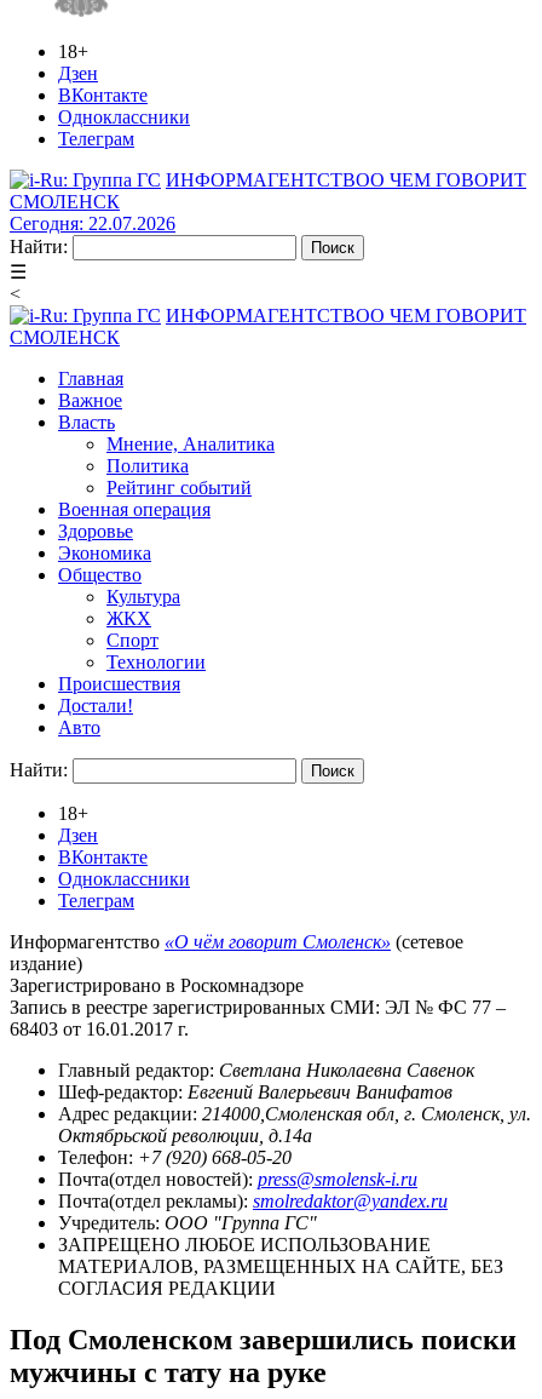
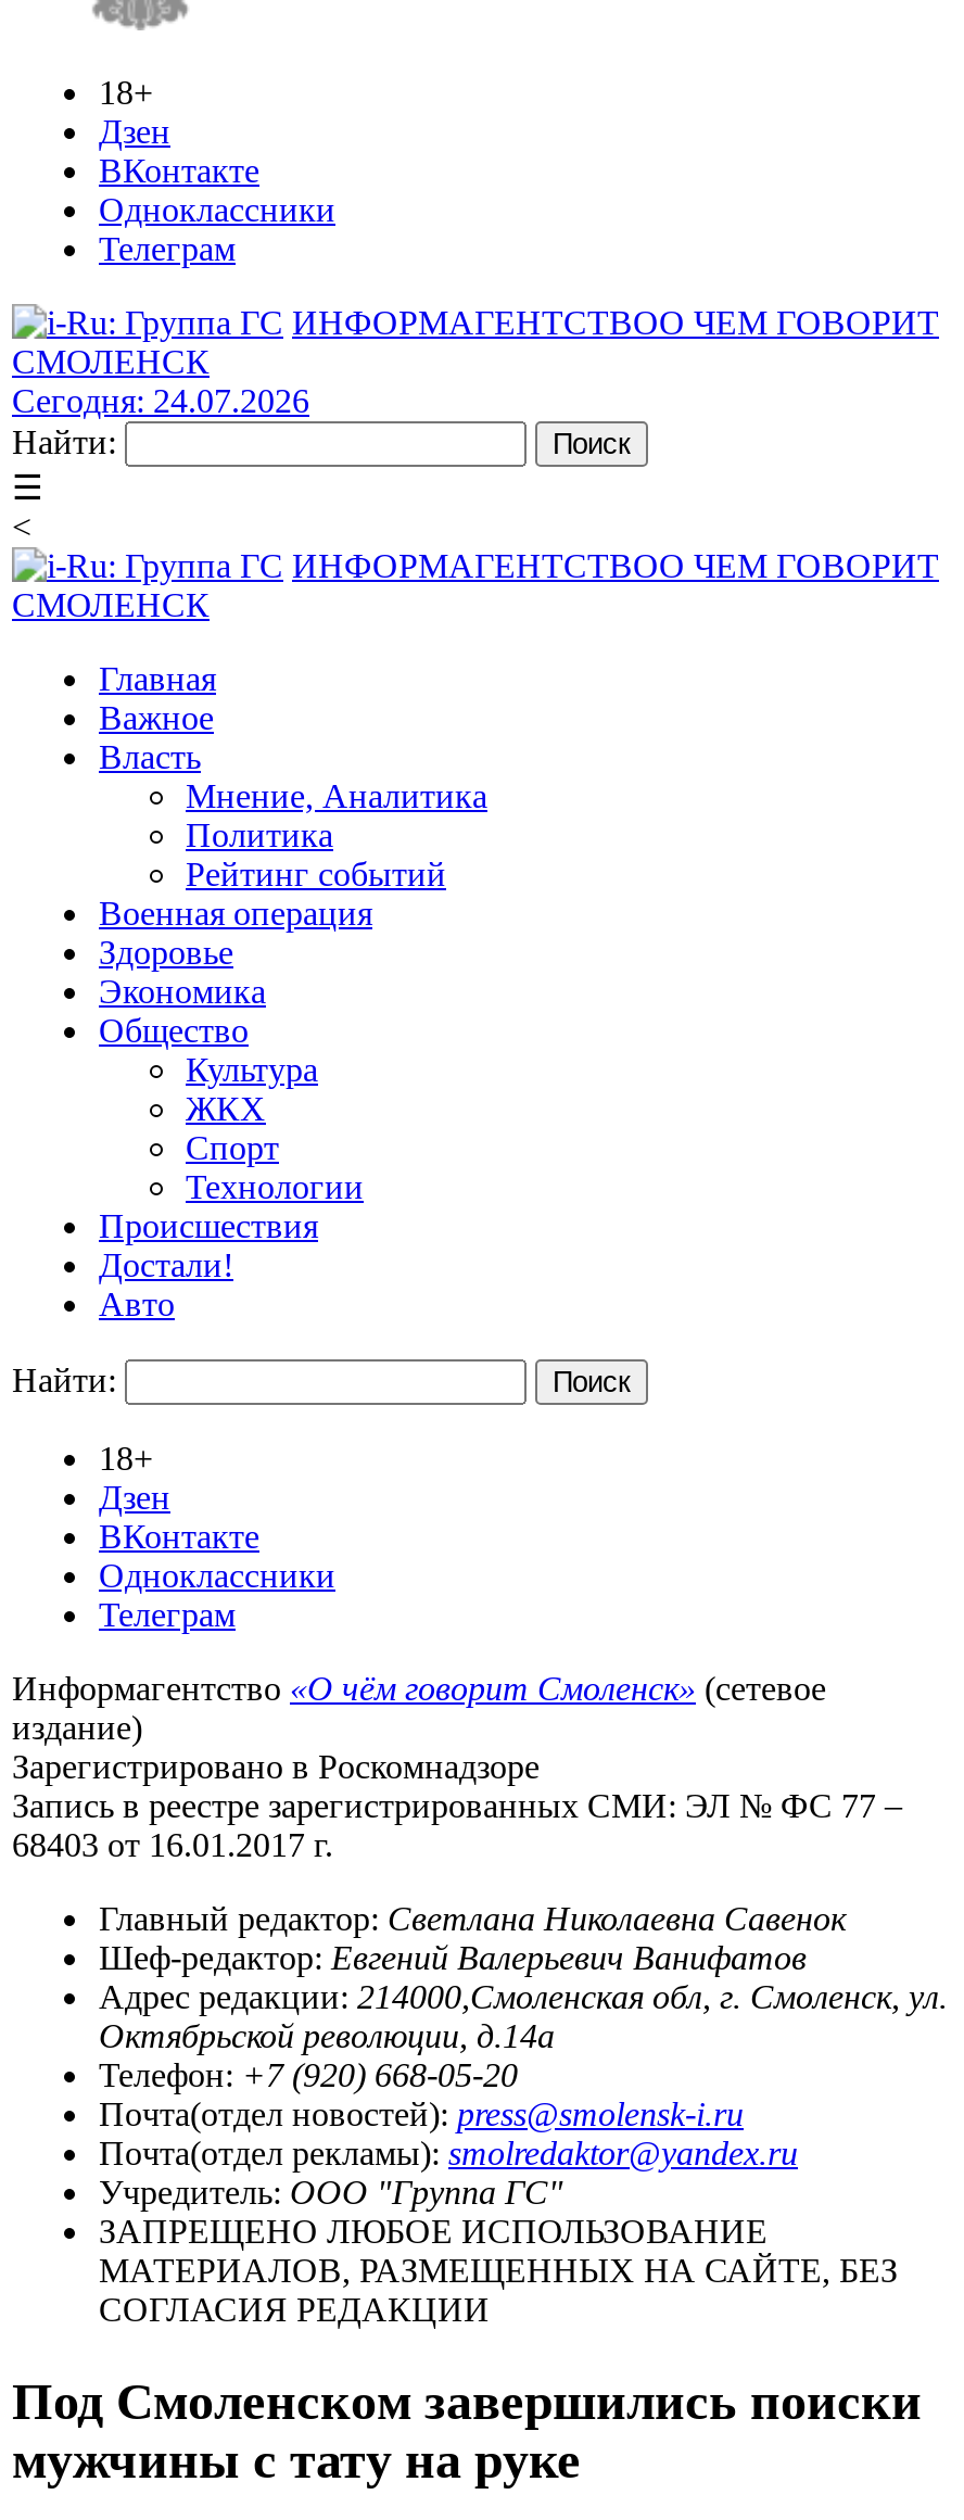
- Сегодня: 22.07.2026
+ Сегодня: 24.07.2026
